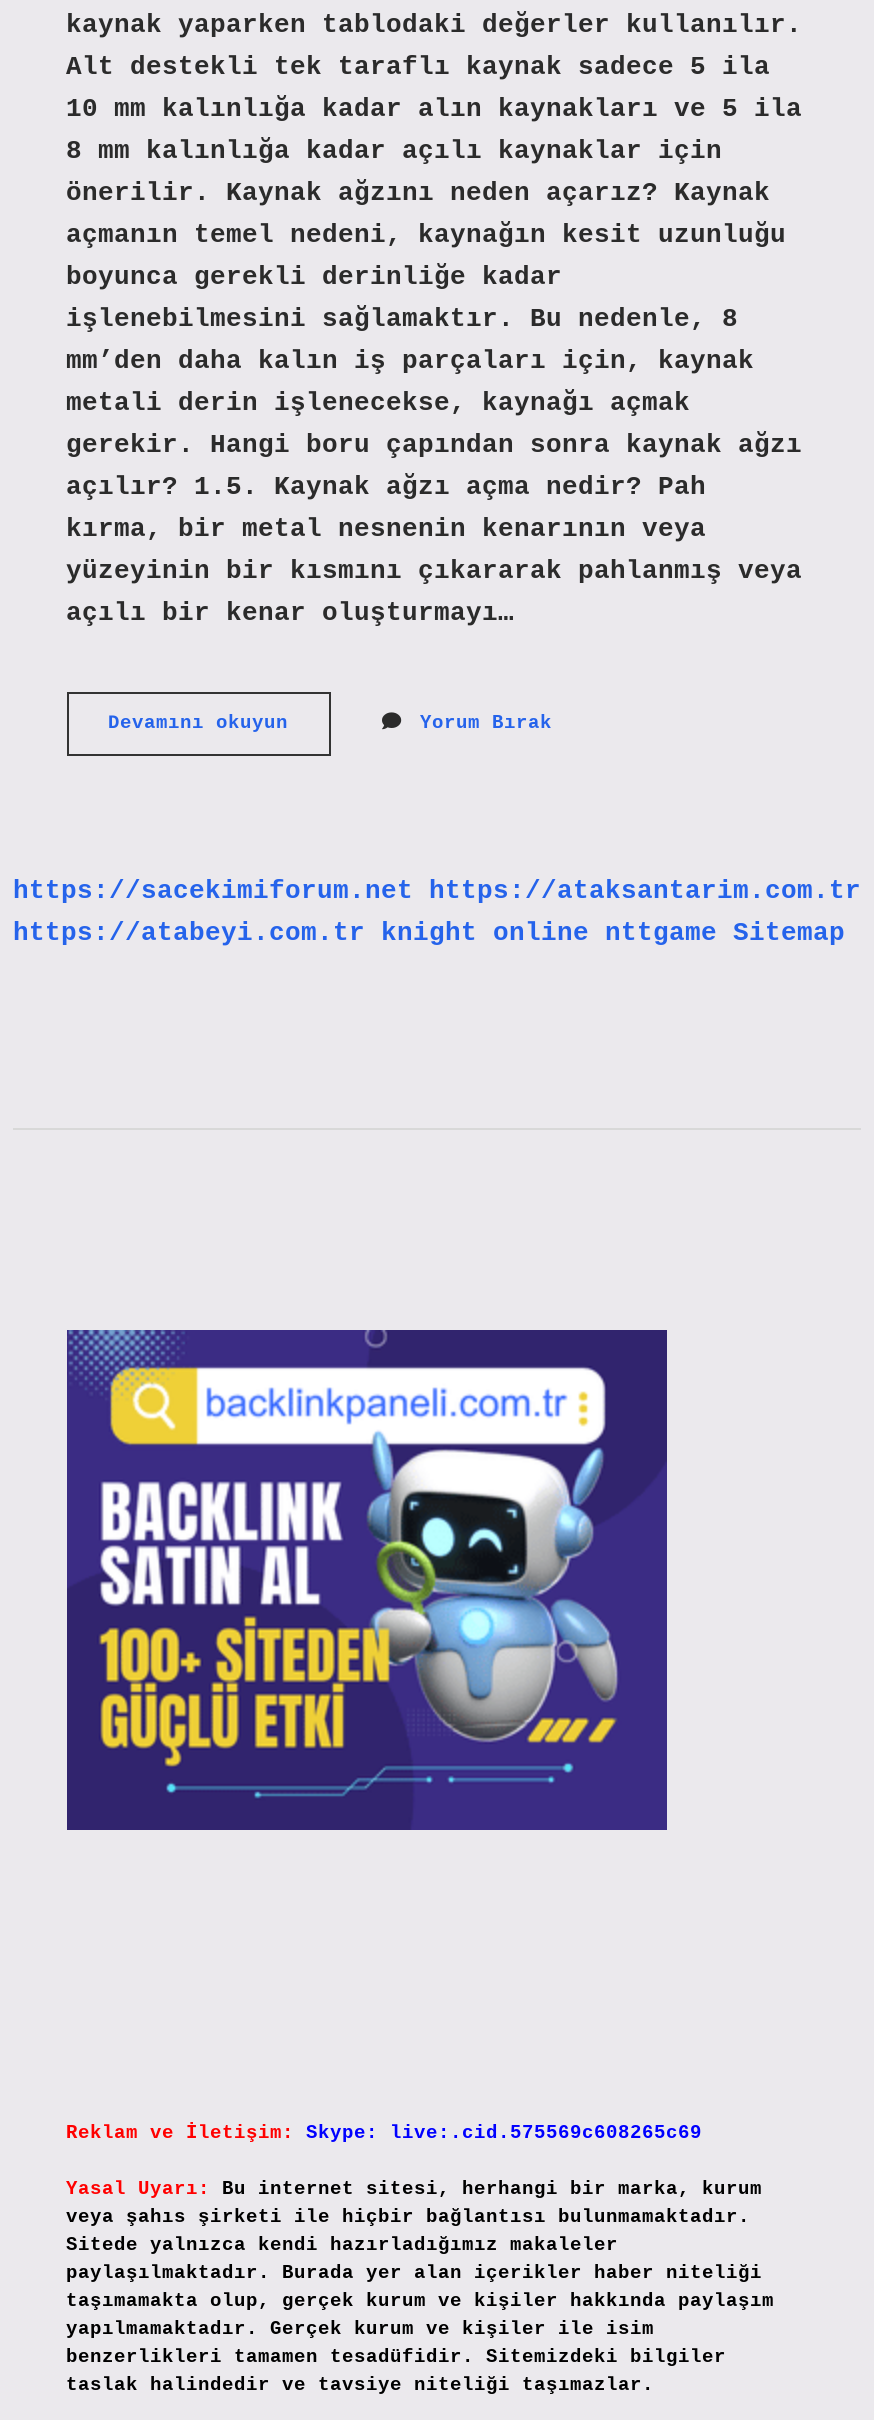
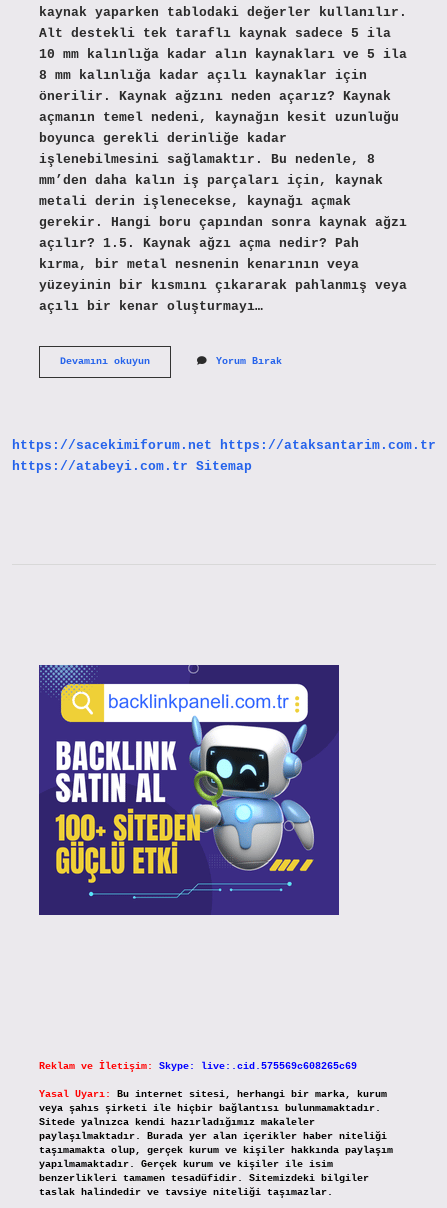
- https://atabeyi.com.tr knight online nttgame Sitemap
+ https://atabeyi.com.tr Sitemap
